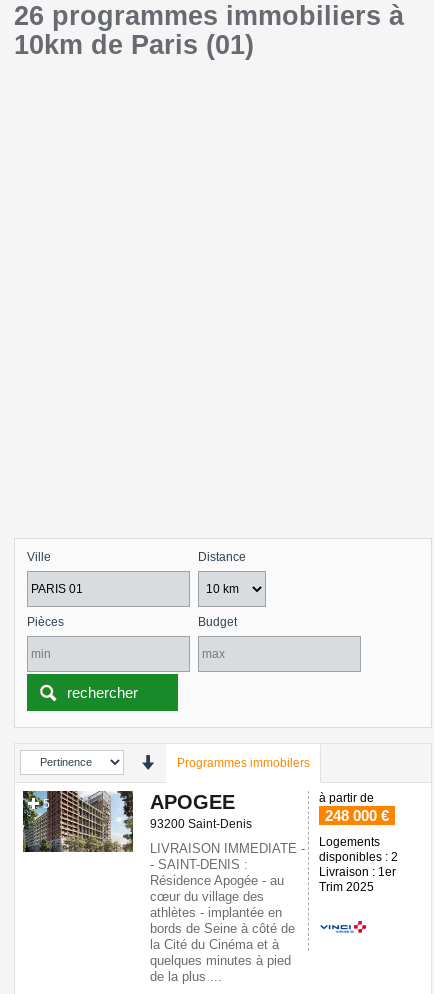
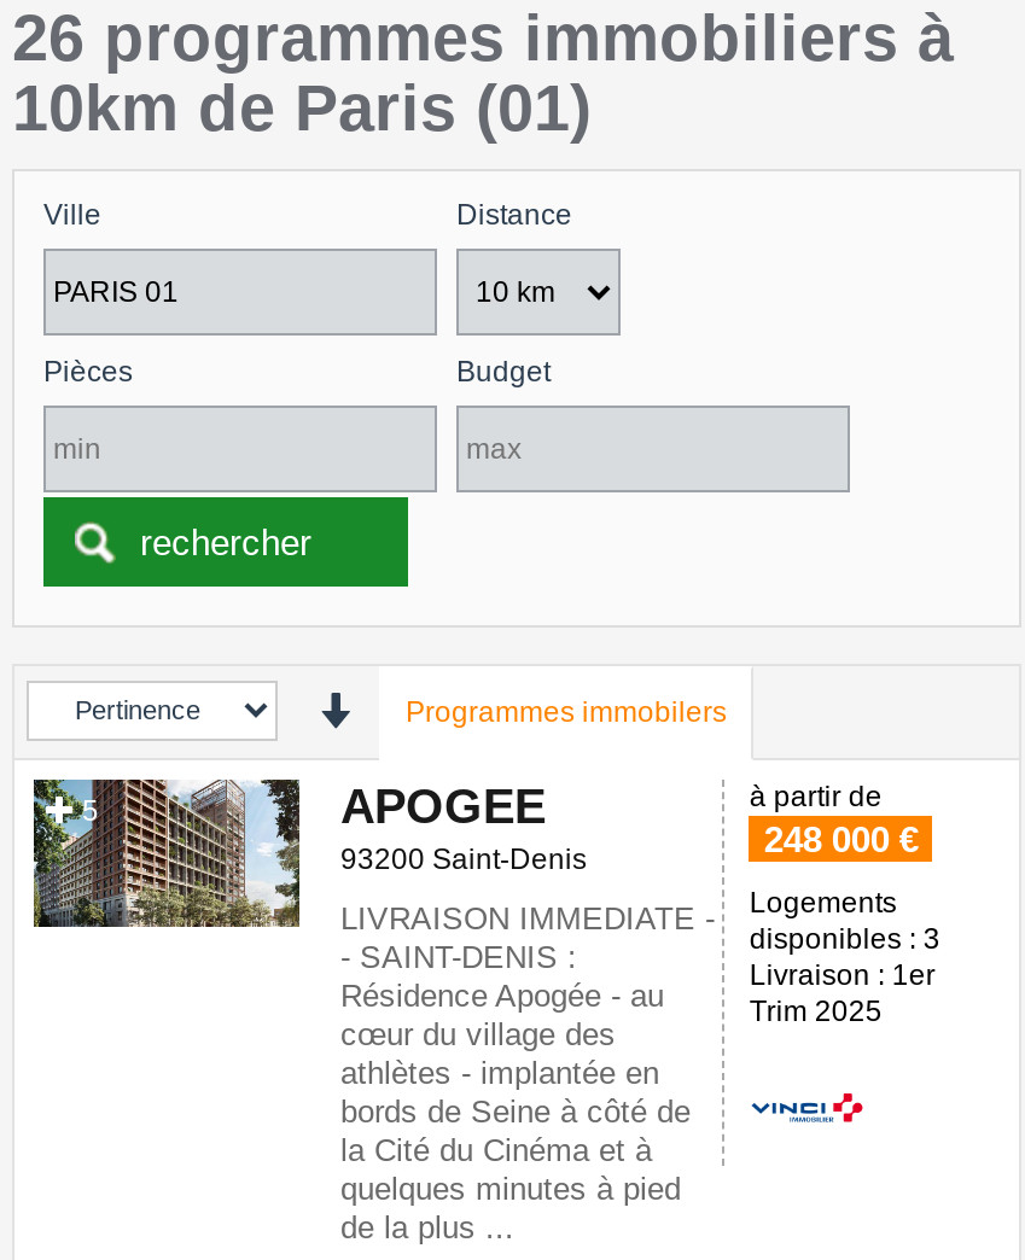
- disponibles : 2
+ disponibles : 3
